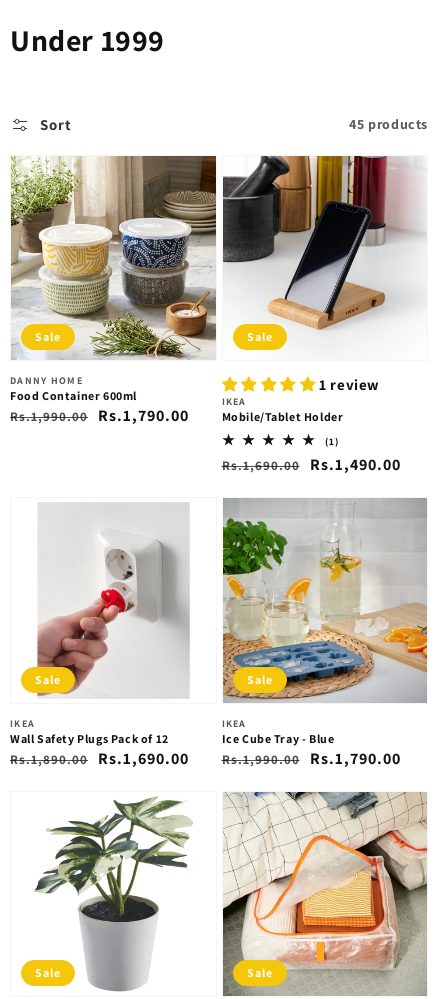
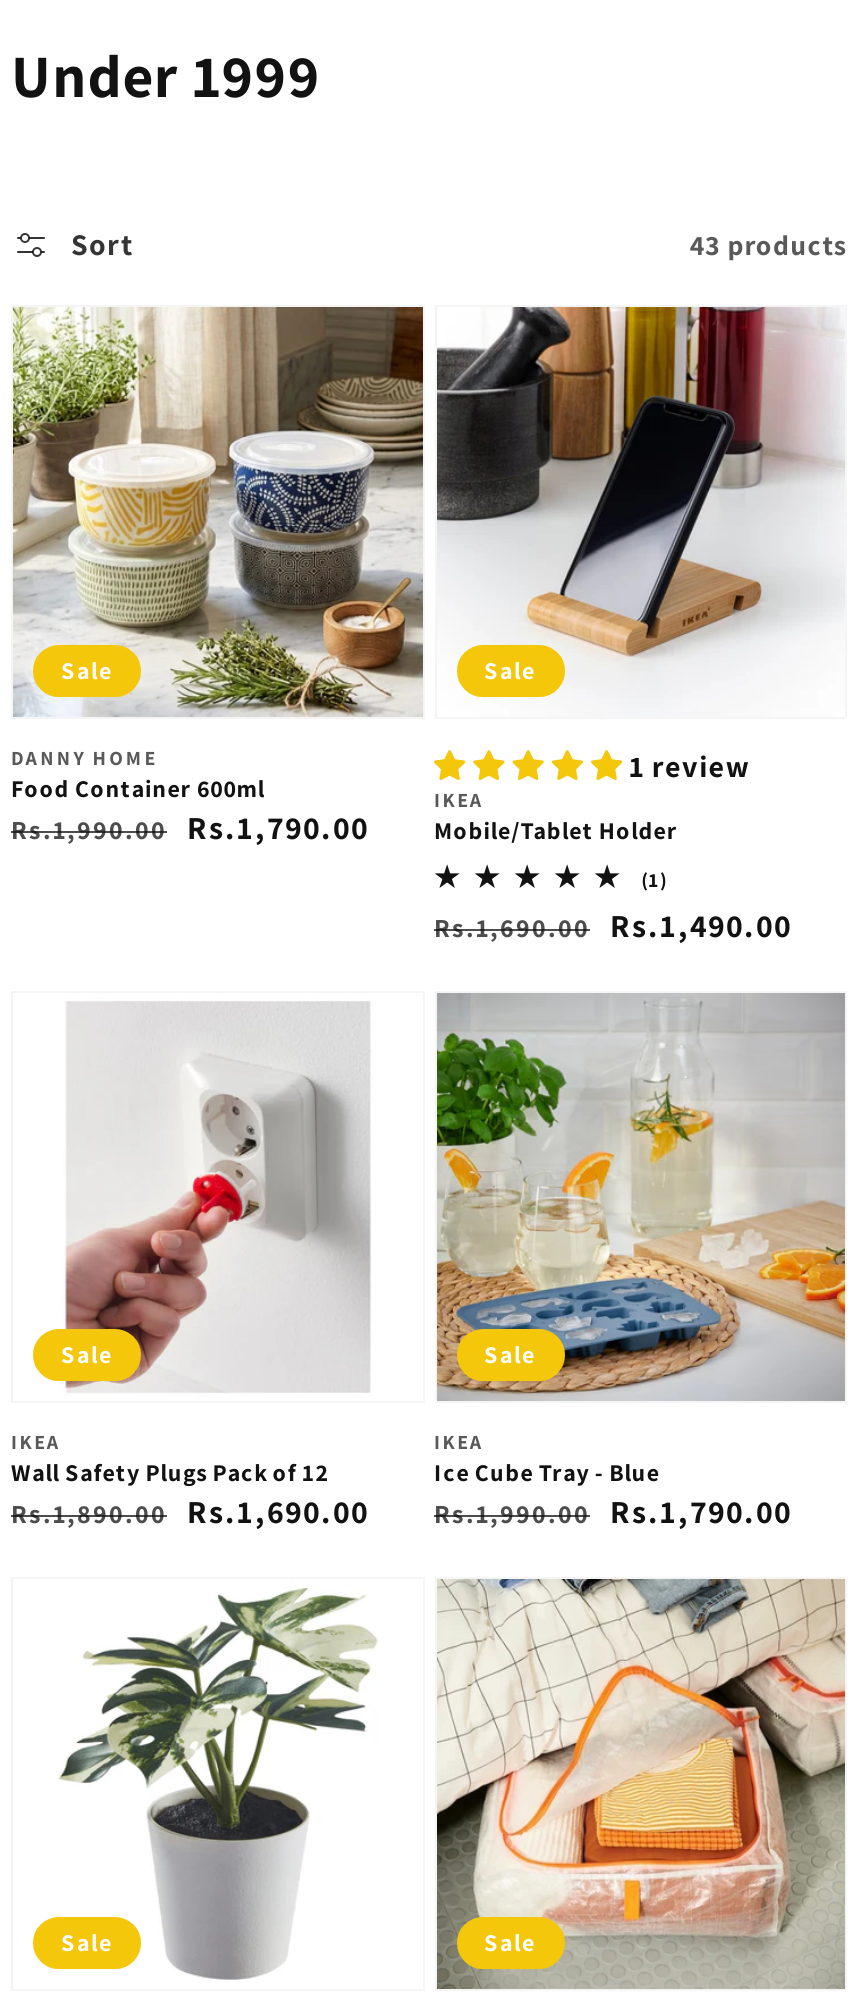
- 45 products
+ 43 products
